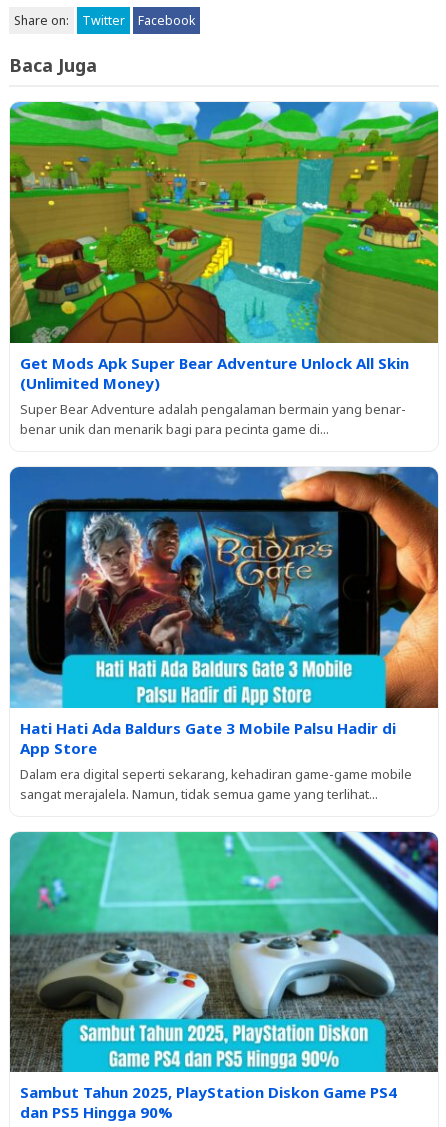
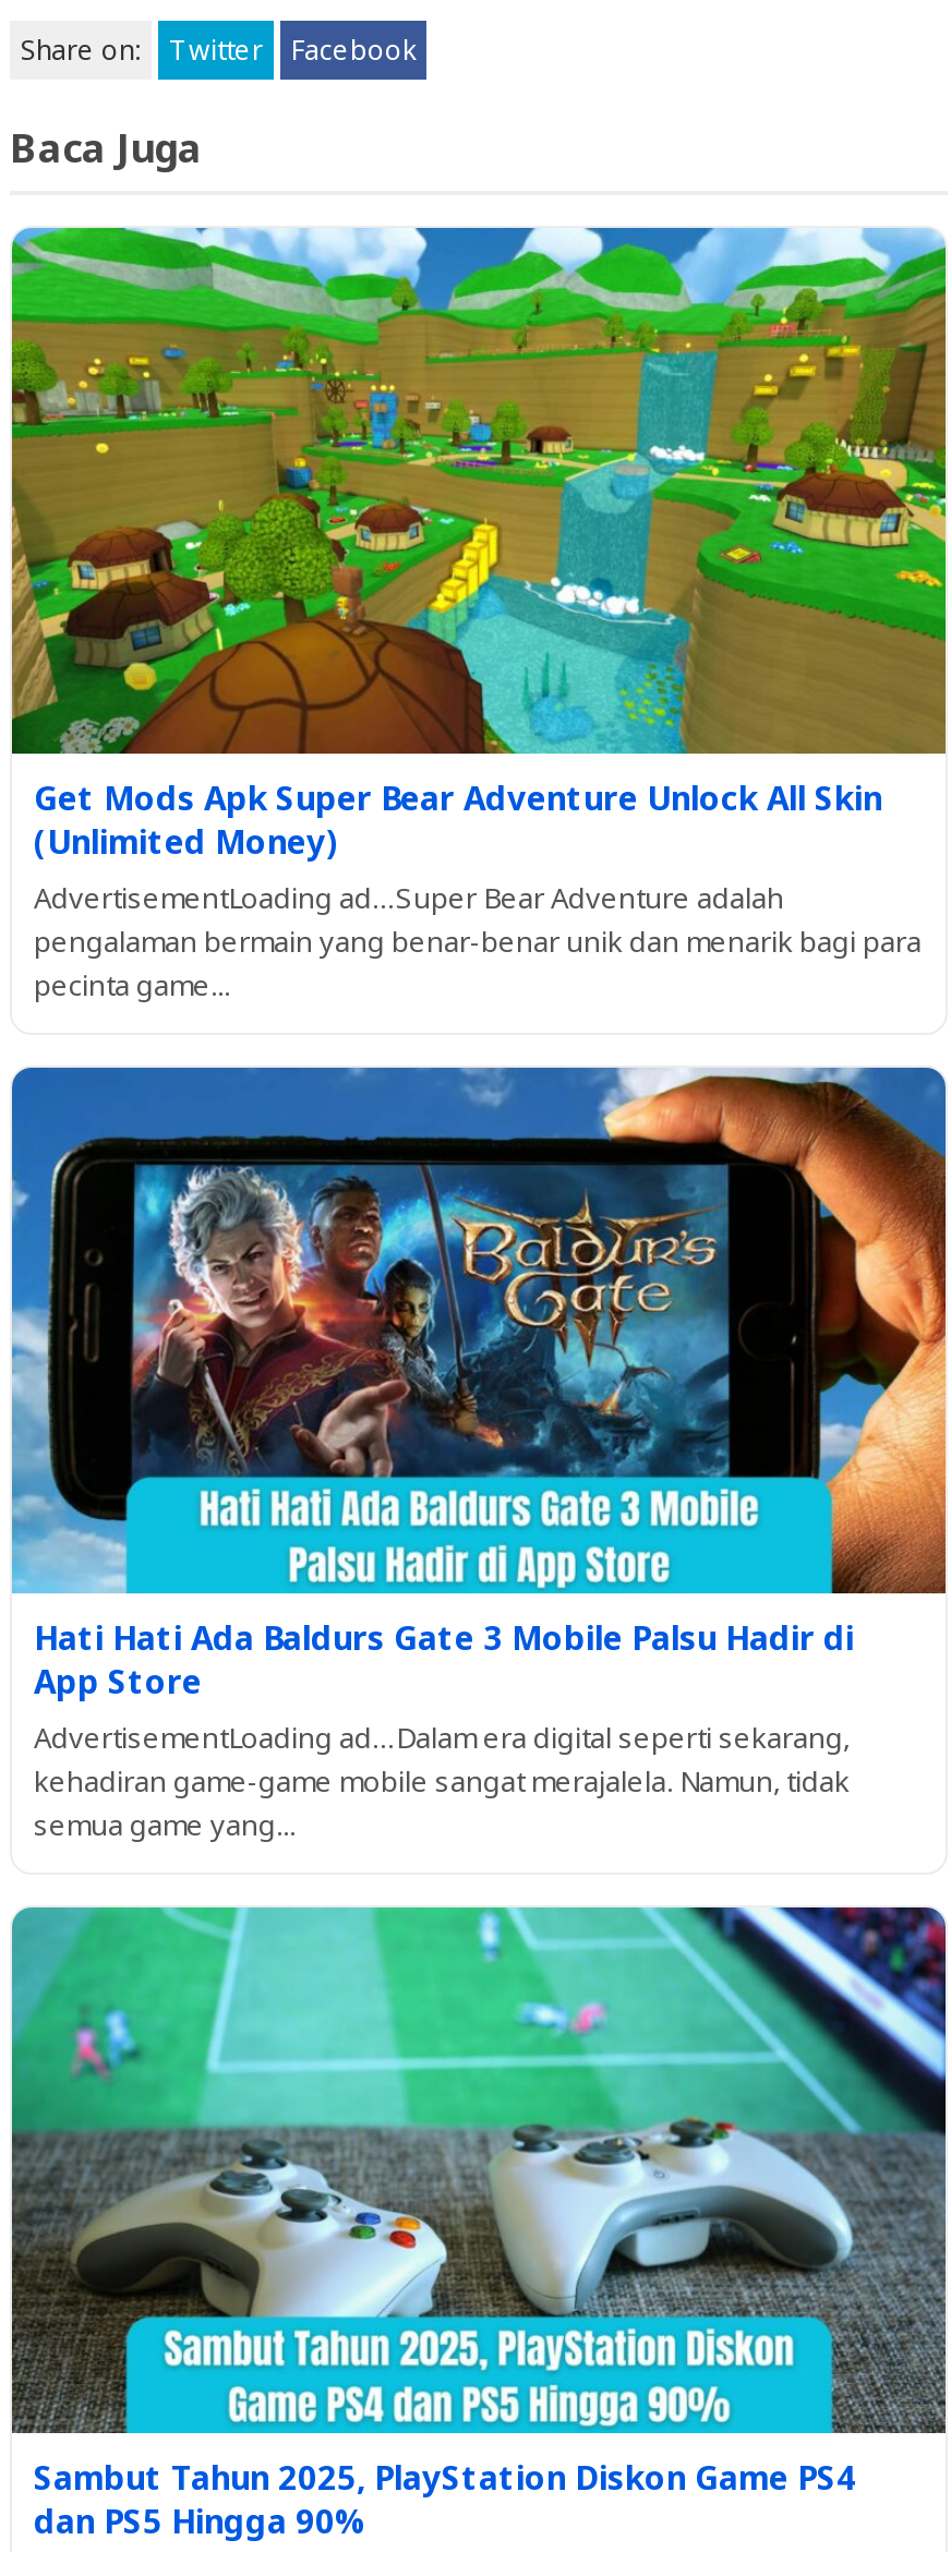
- Super Bear Adventure adalah pengalaman bermain yang benar-
- benar unik dan menarik bagi para pecinta game di...
+ AdvertisementLoading ad…Super Bear Adventure adalah
+ pengalaman bermain yang benar-benar unik dan menarik bagi para
+ pecinta game...

- Dalam era digital seperti sekarang, kehadiran game-game mobile
- sangat merajalela. Namun, tidak semua game yang terlihat...
+ AdvertisementLoading ad…Dalam era digital seperti sekarang,
+ kehadiran game-game mobile sangat merajalela. Namun, tidak
+ semua game yang...
